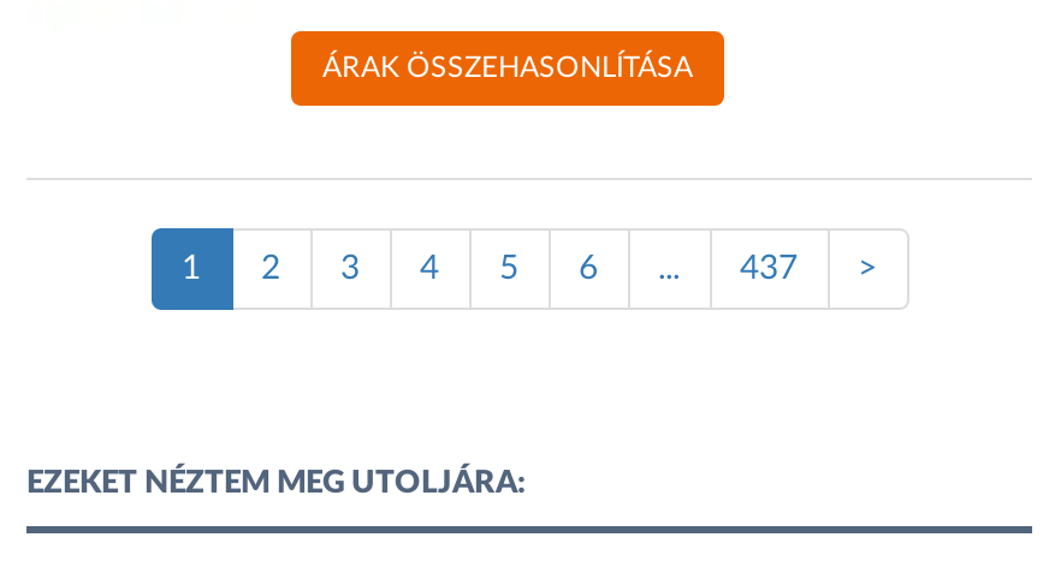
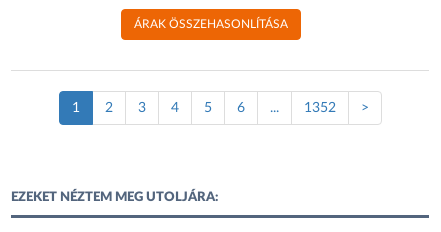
- 437
+ 1352
